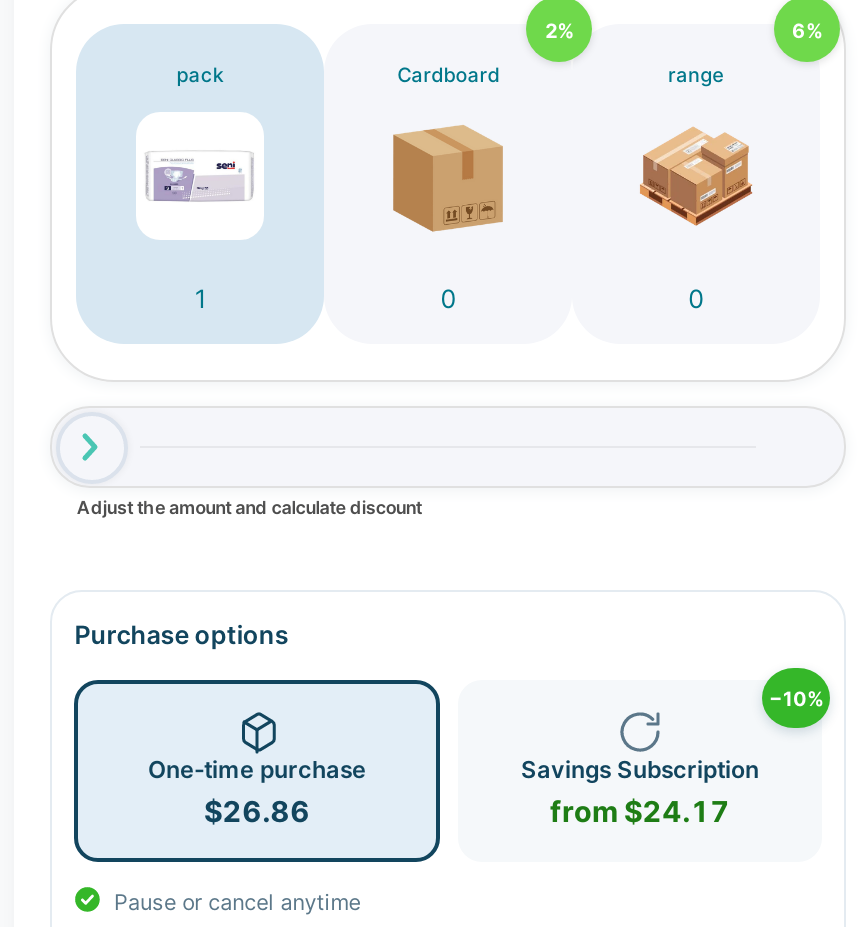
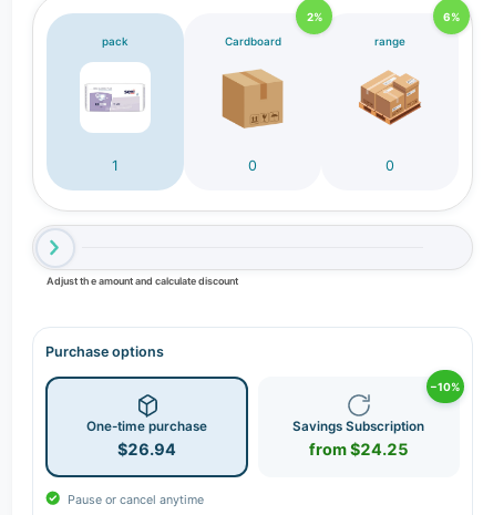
- $26.86
+ $26.94

- from $24.17
+ from $24.25
